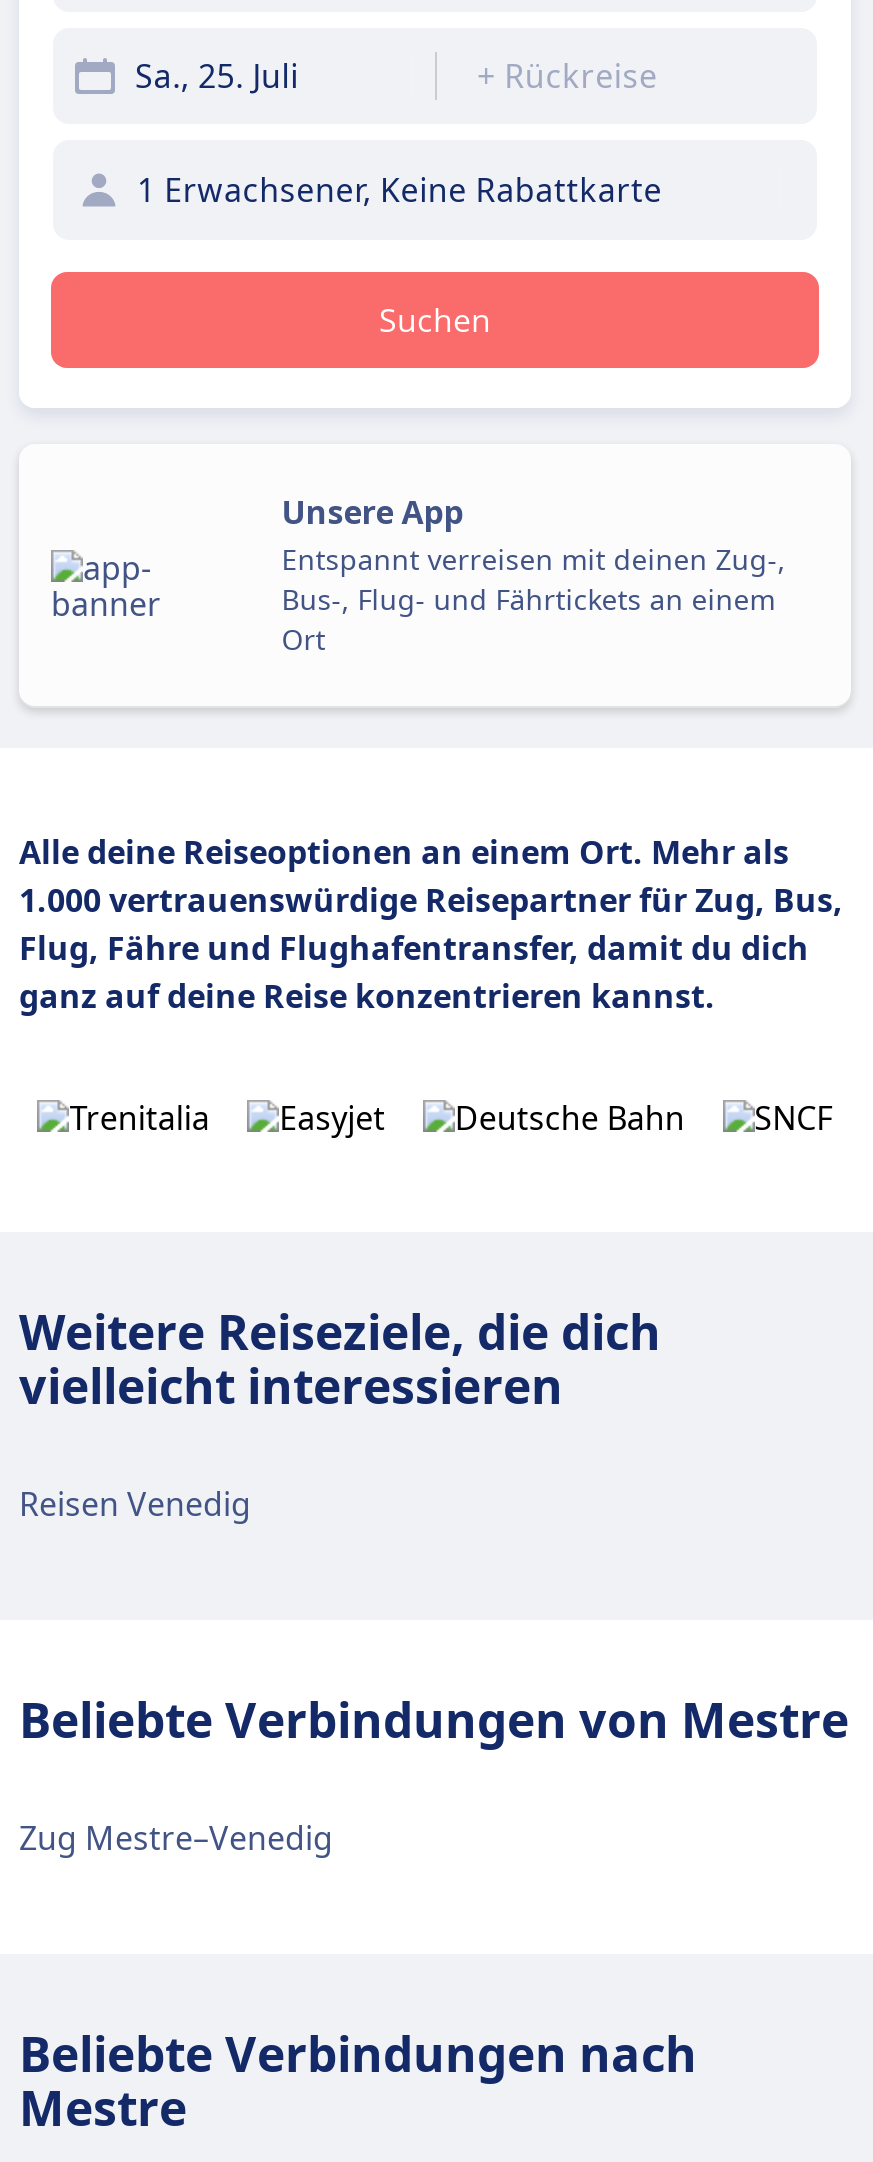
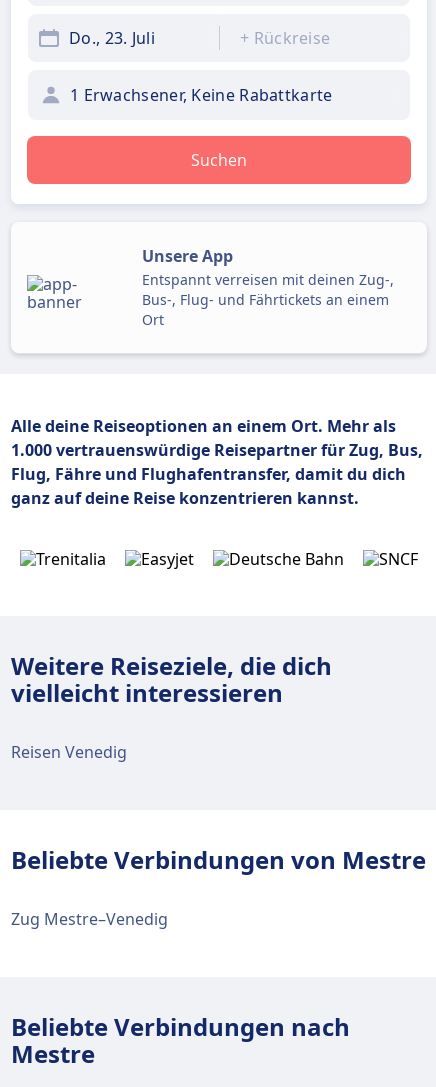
- Sa., 25. Juli
+ Do., 23. Juli
